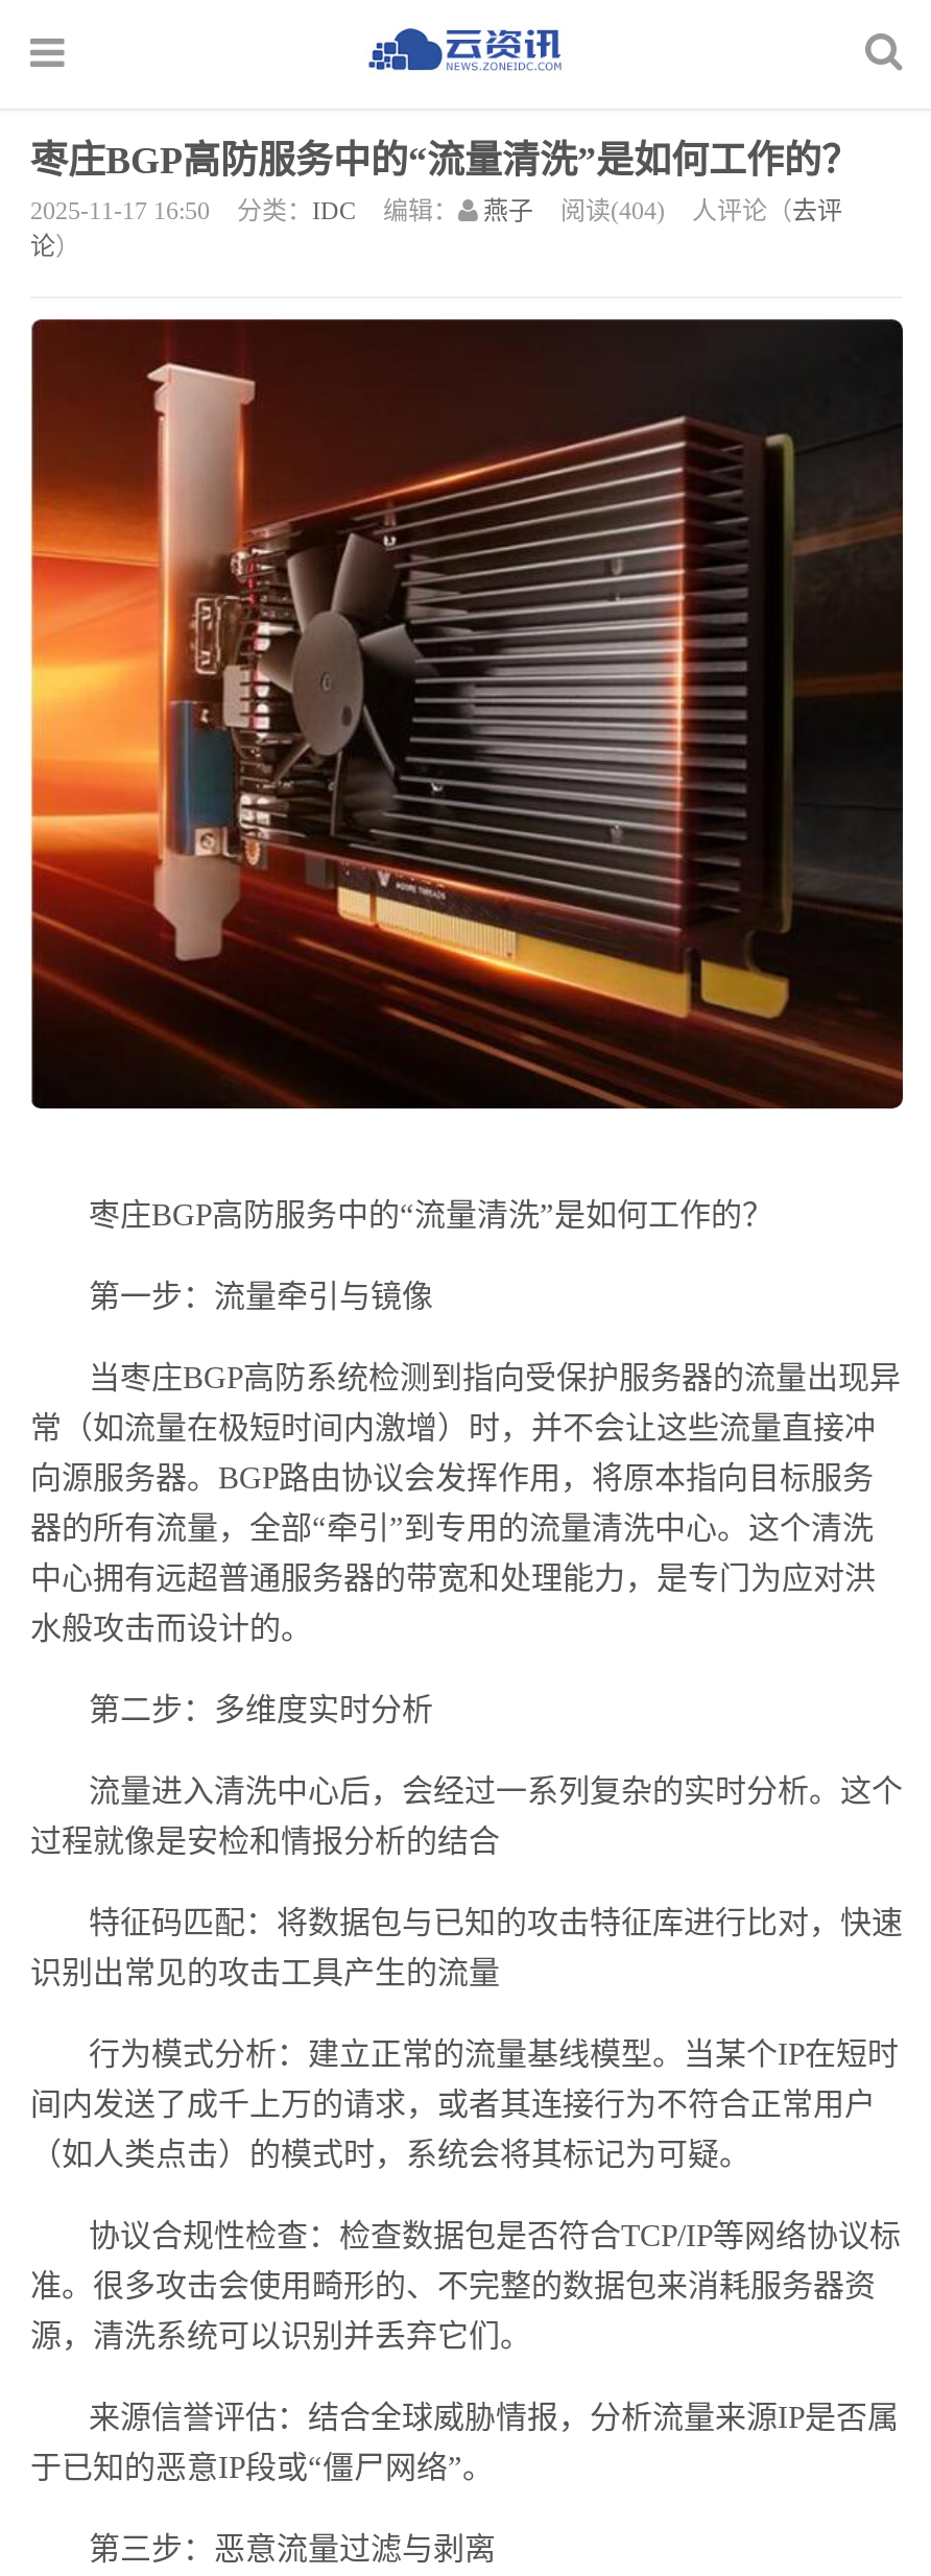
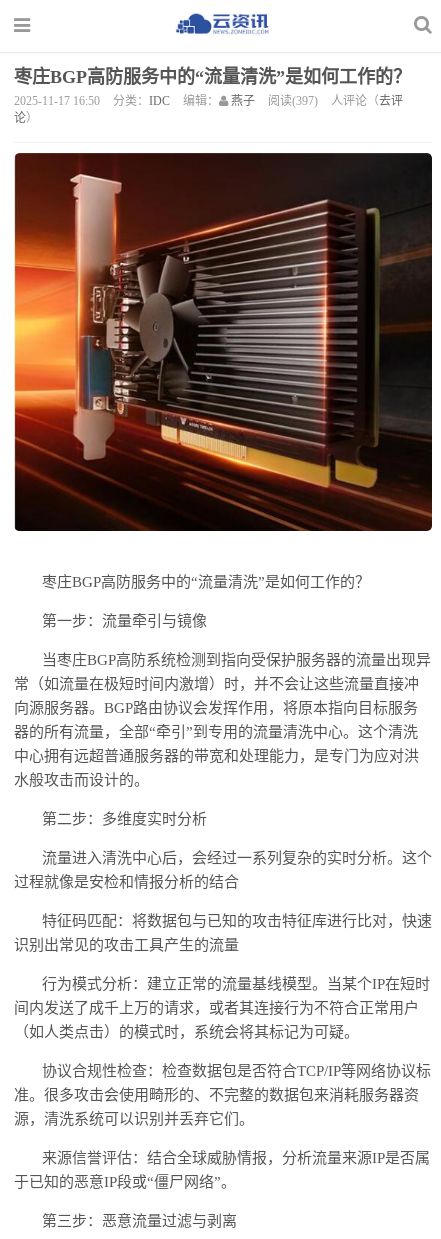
- 2025-11-17 16:50 分类：IDC 编辑： 燕子 阅读(404) 人评论（去评
+ 2025-11-17 16:50 分类：IDC 编辑： 燕子 阅读(397) 人评论（去评
